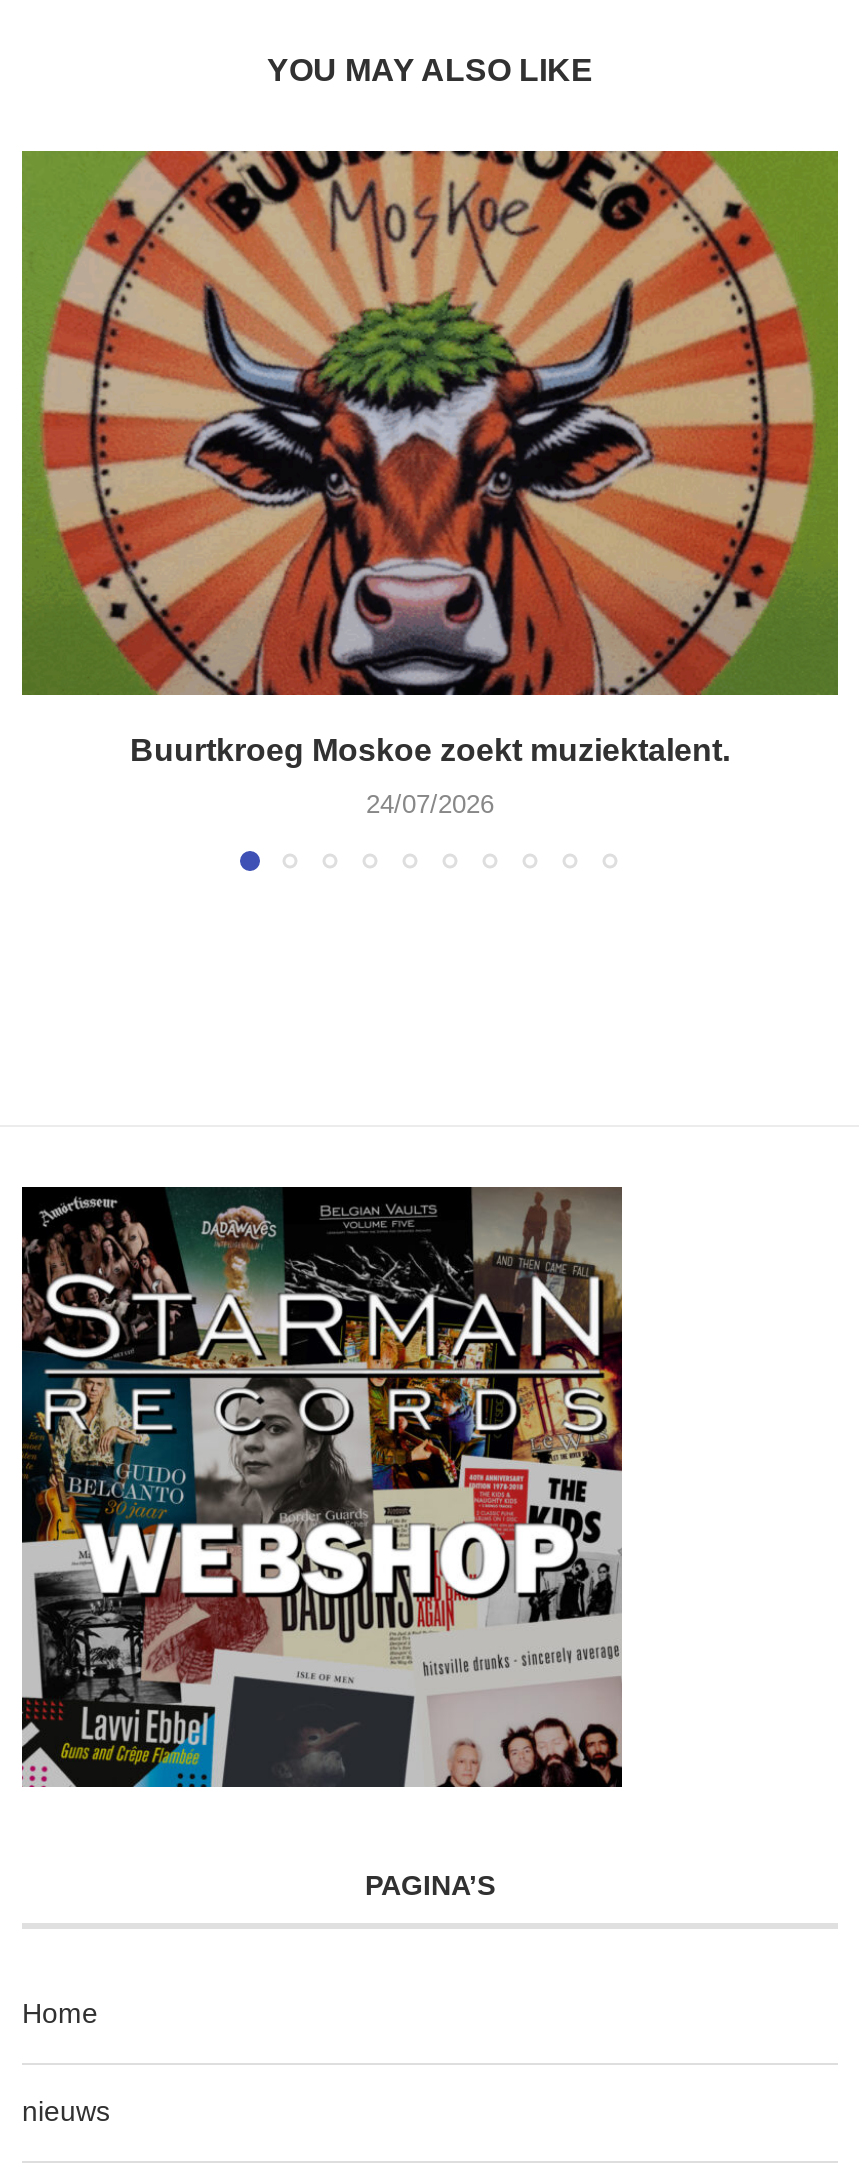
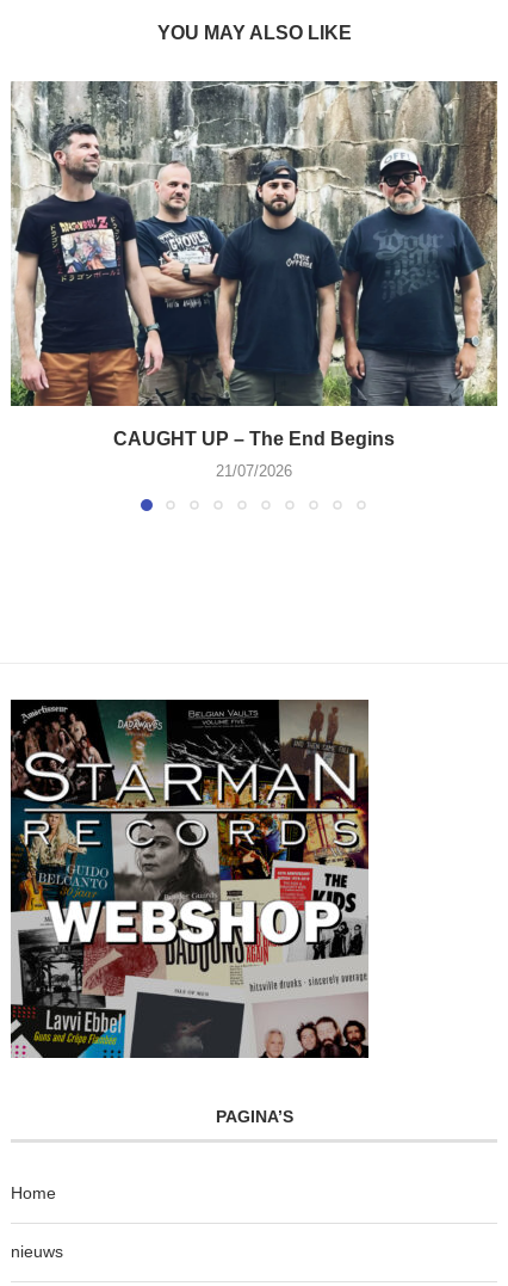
- [image]
- Buurtkroeg Moskoe zoekt muziektalent.
+ [image]
+ CAUGHT UP – The End Begins

- 24/07/2026
+ 21/07/2026
